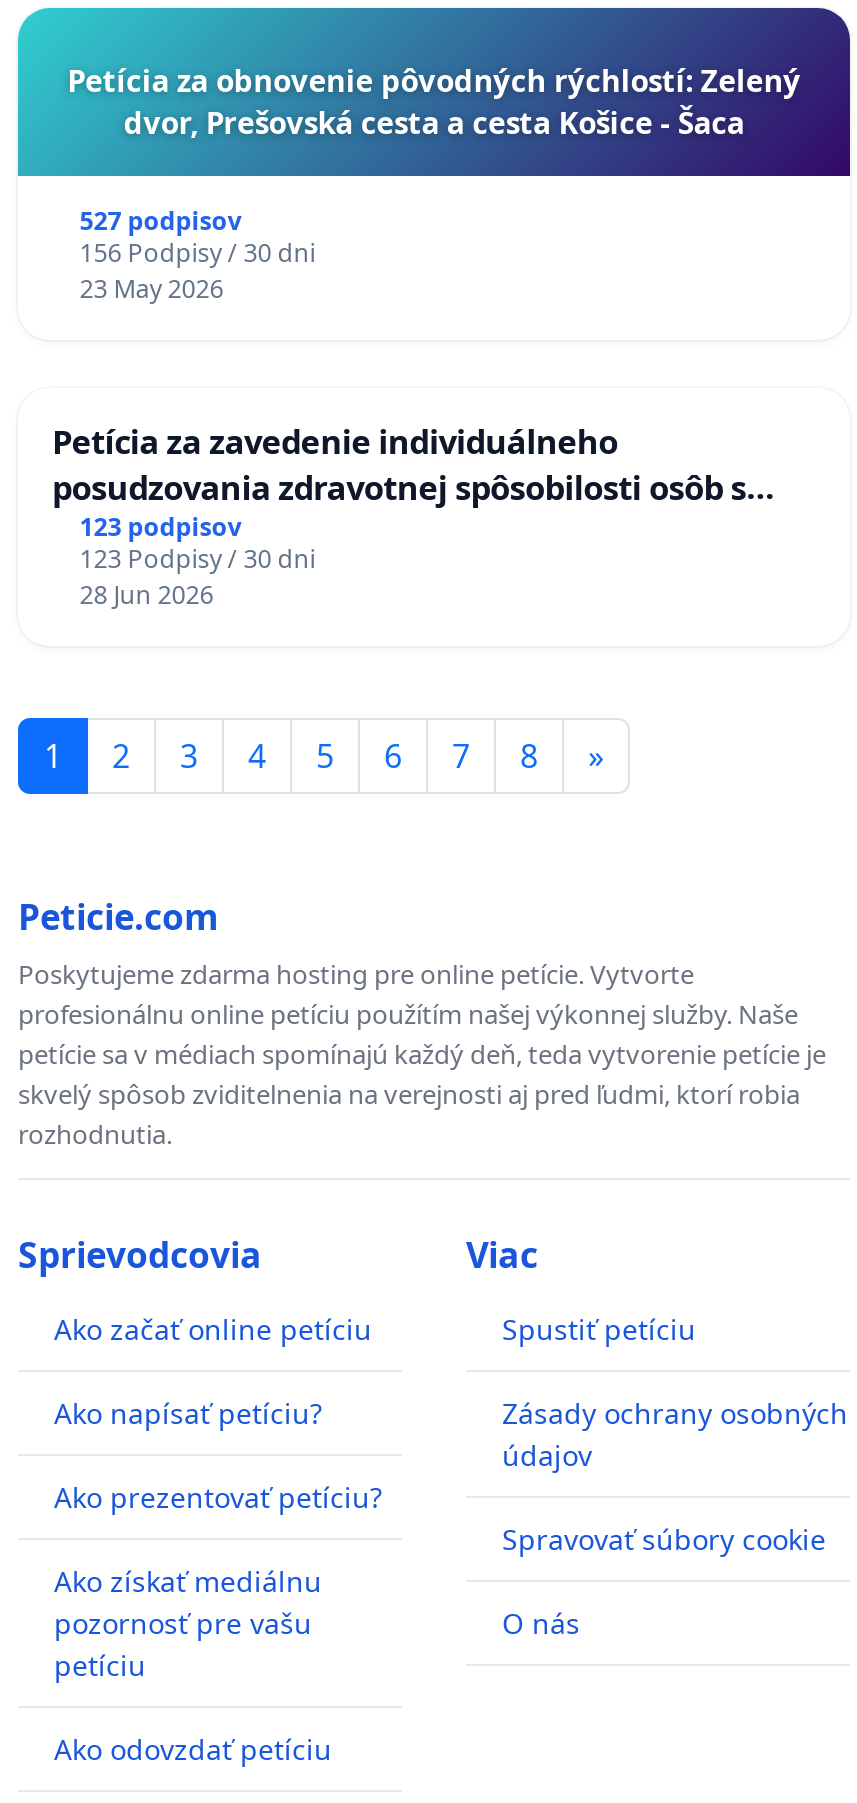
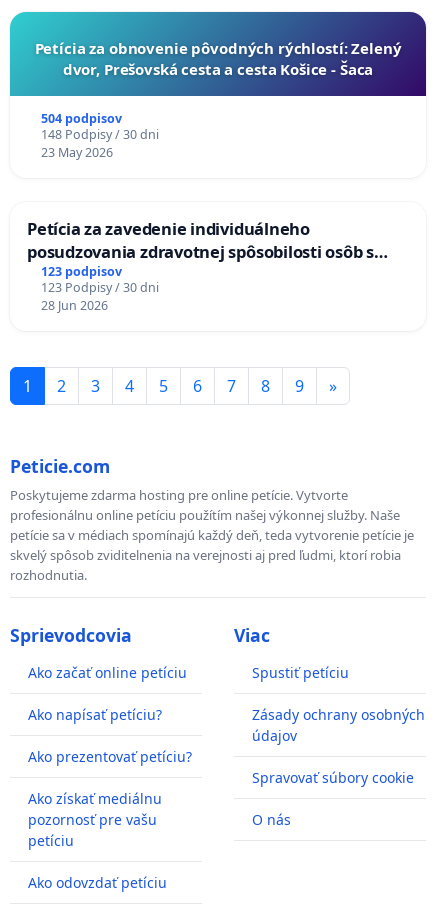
- 527 podpisov
+ 504 podpisov

- 156 Podpisy / 30 dni
+ 148 Podpisy / 30 dni

+ 9
